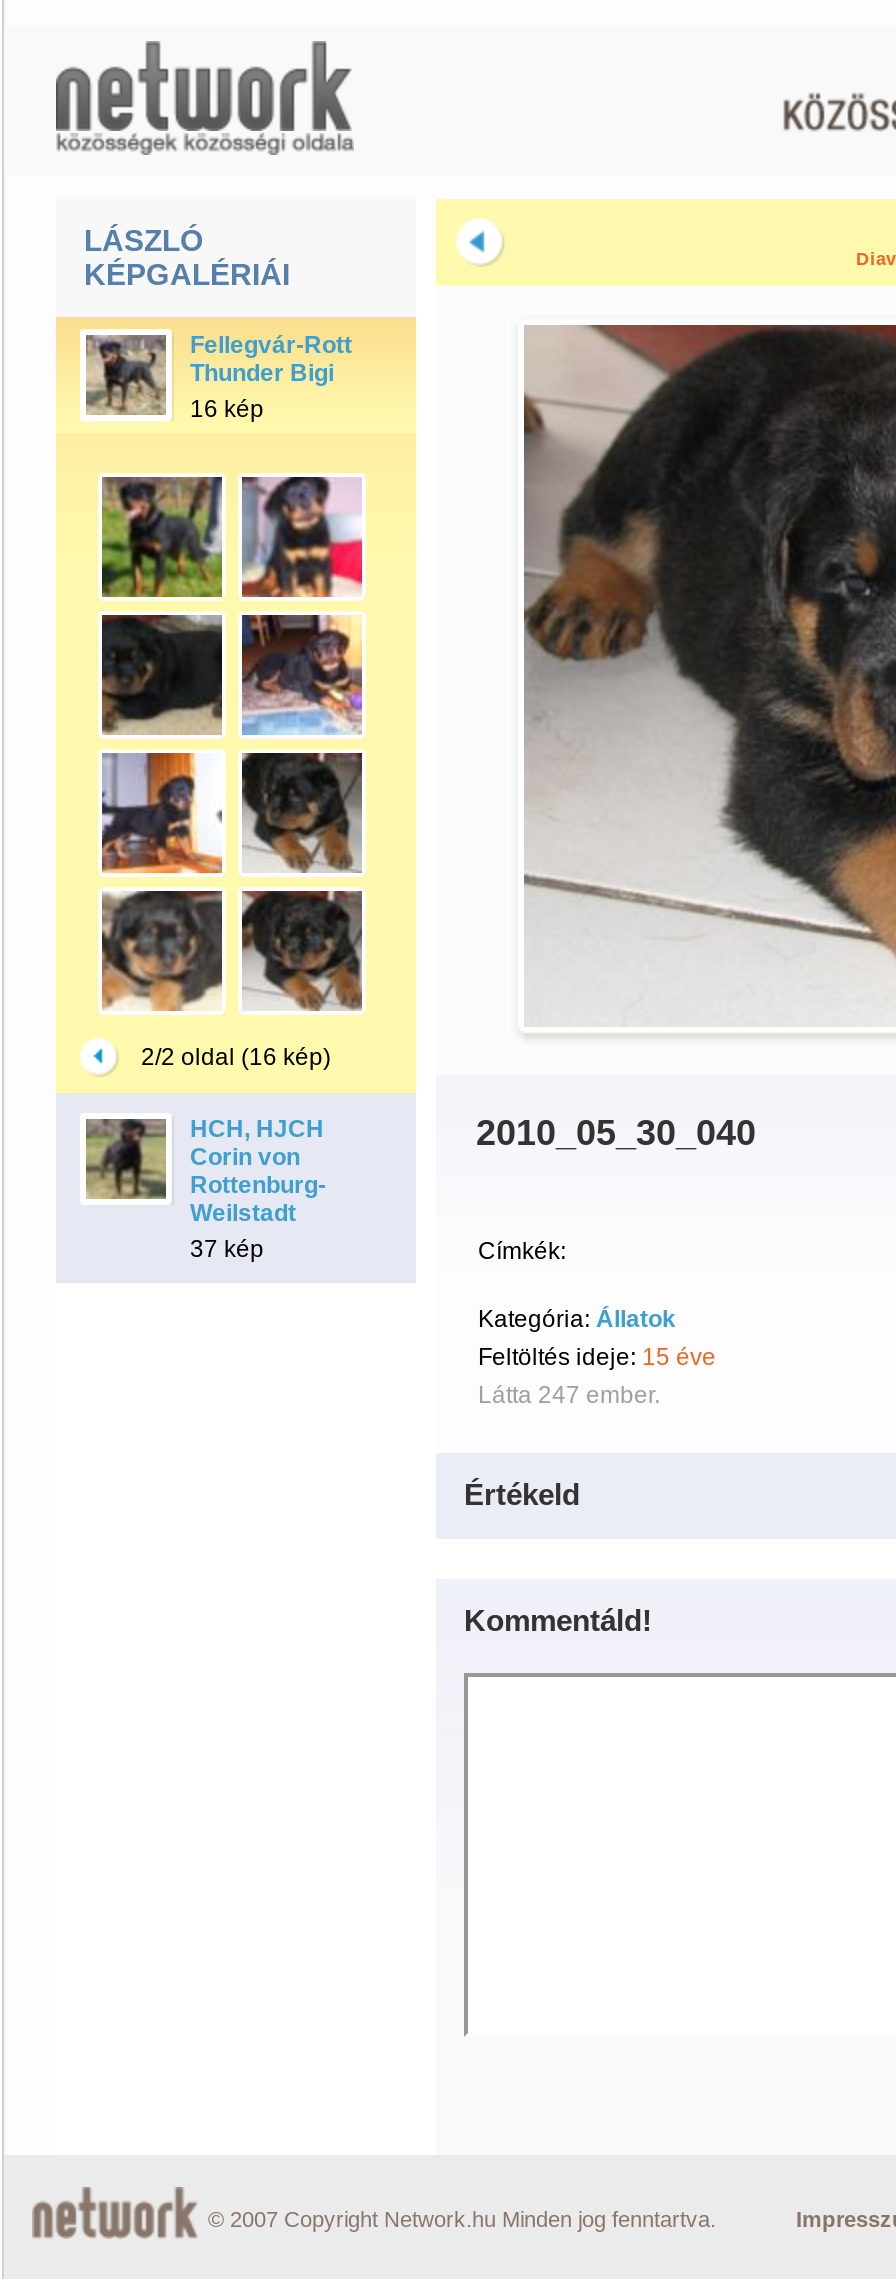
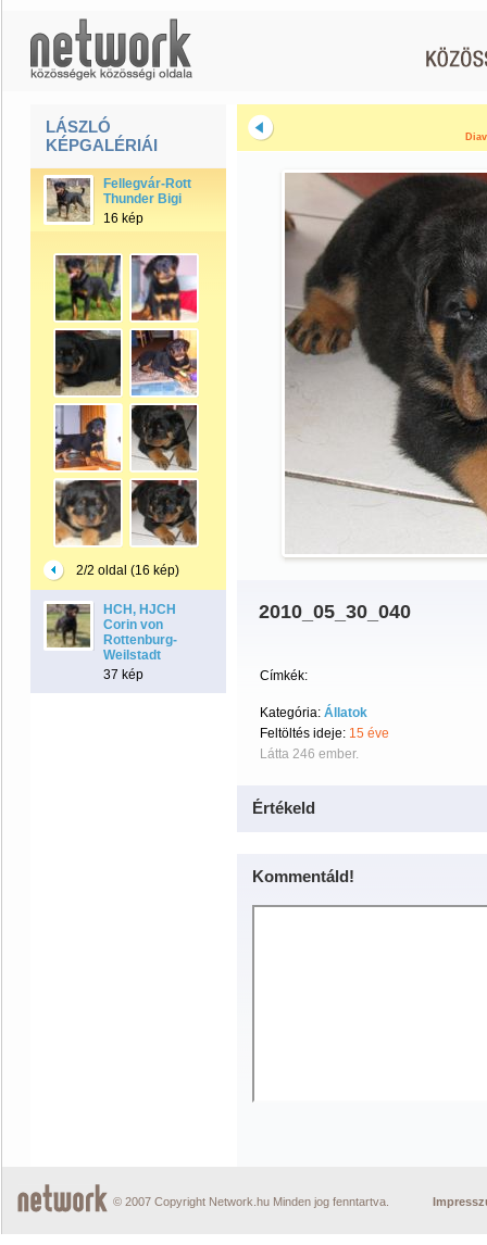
- Látta 247 ember.
+ Látta 246 ember.
